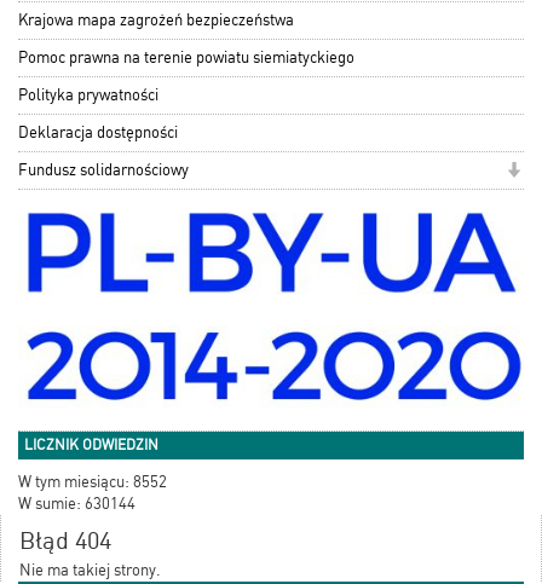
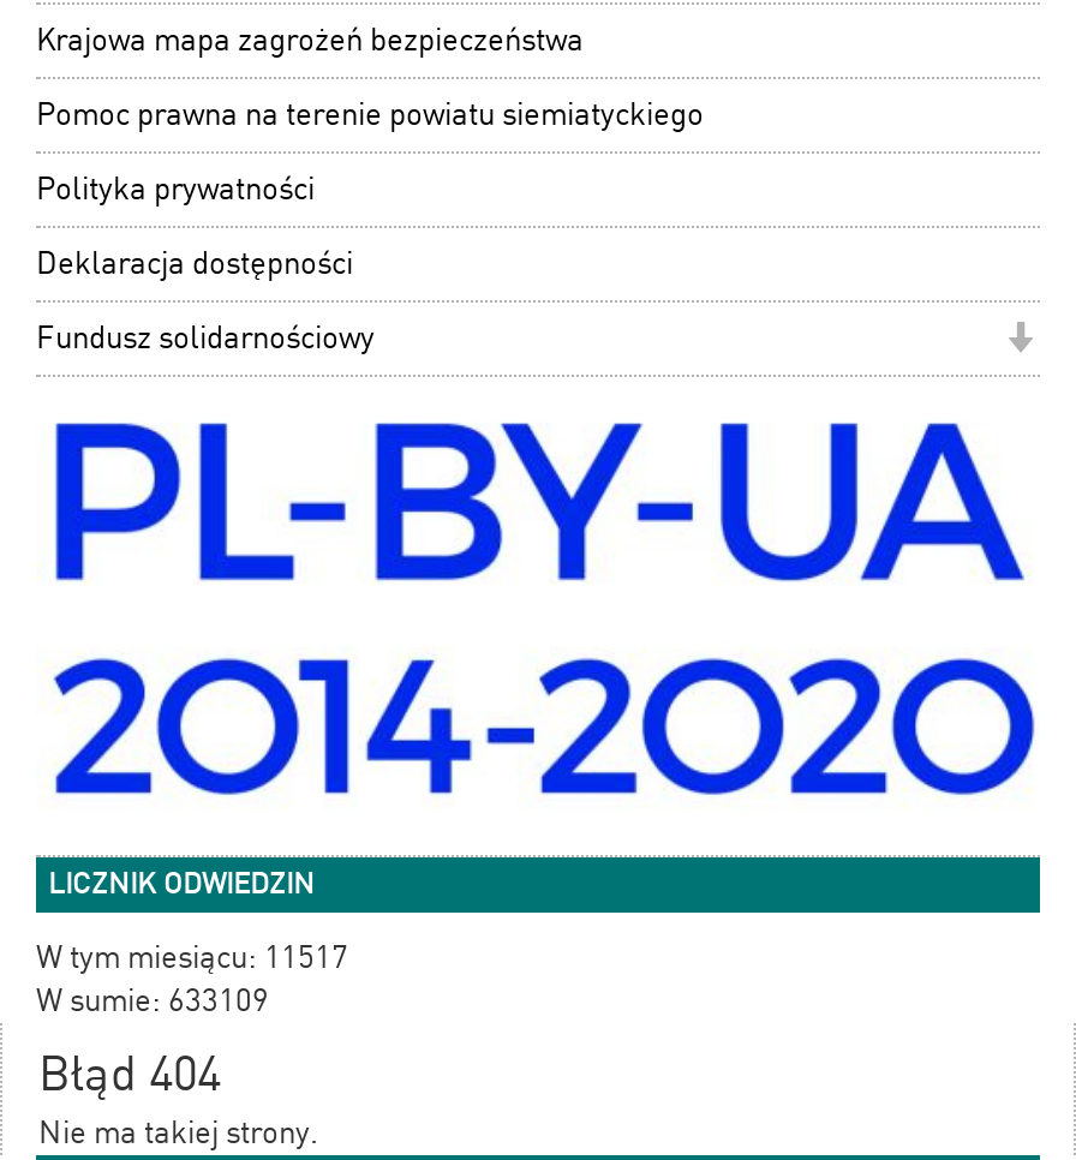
- W tym miesiącu: 8552
+ W tym miesiącu: 11517

- W sumie: 630144
+ W sumie: 633109
